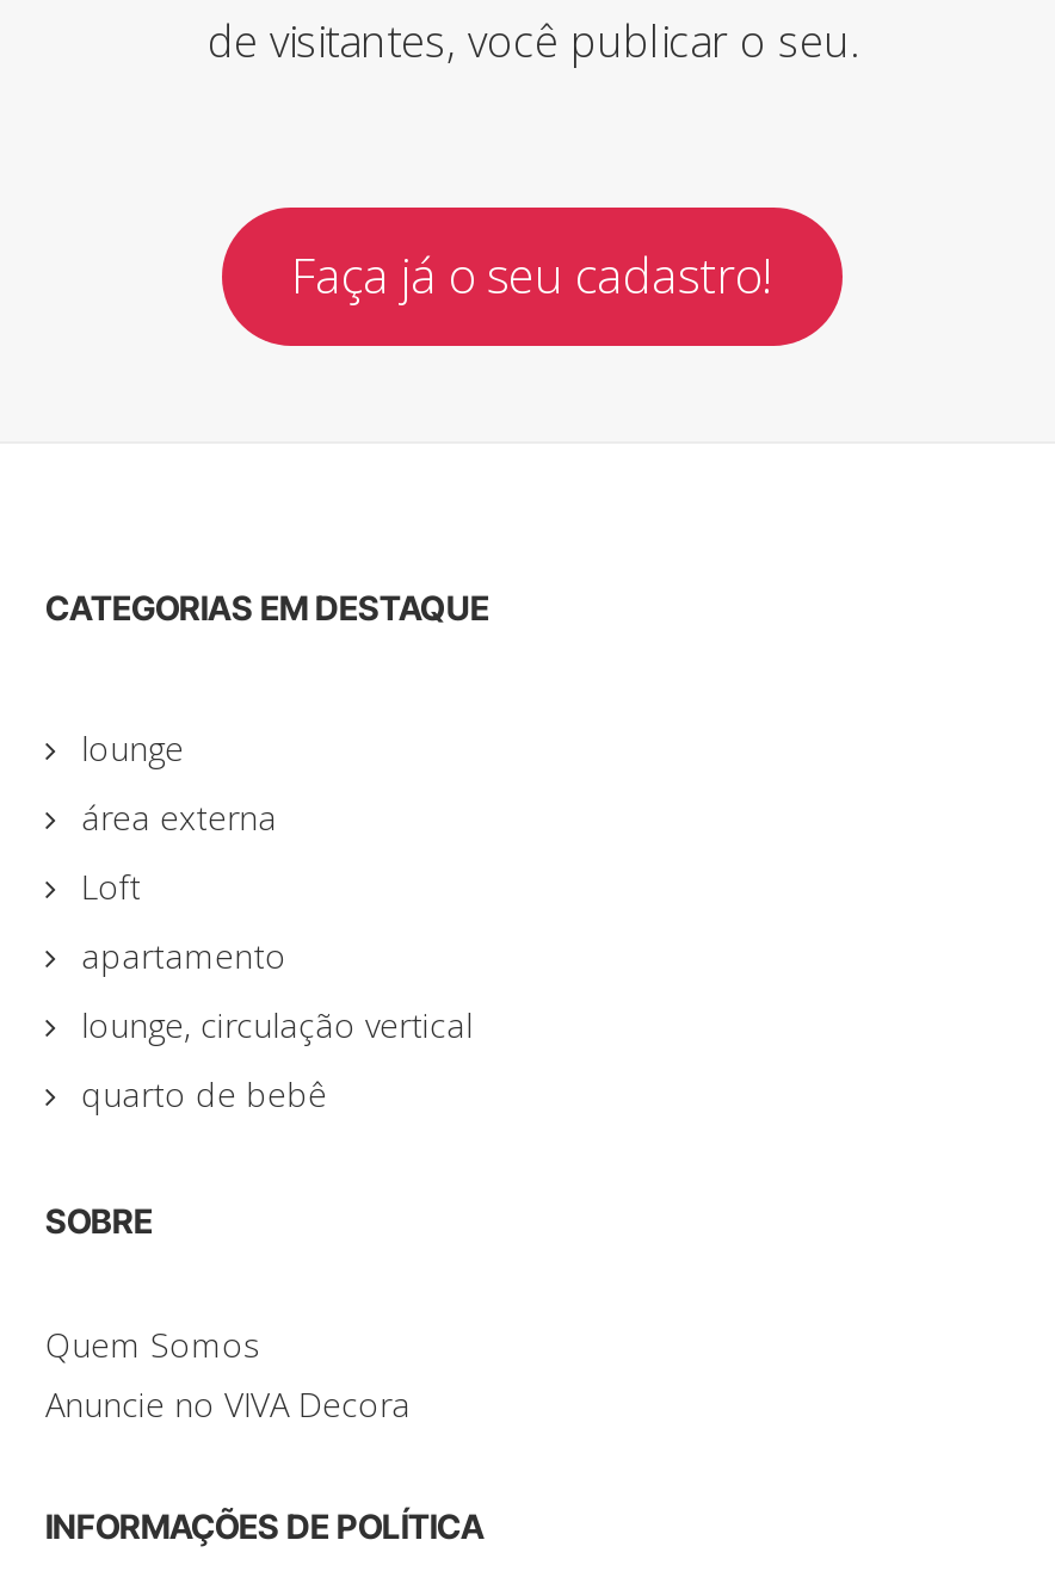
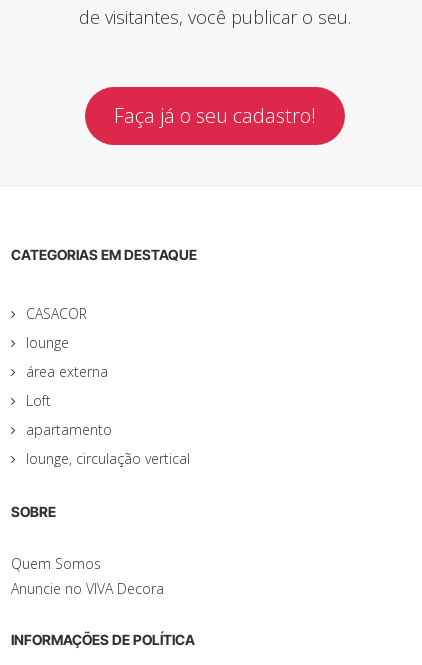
+ CASACOR

moved down: lounge | área externa | Loft | apartamento | lounge, circulação vertical

- quarto de bebê
